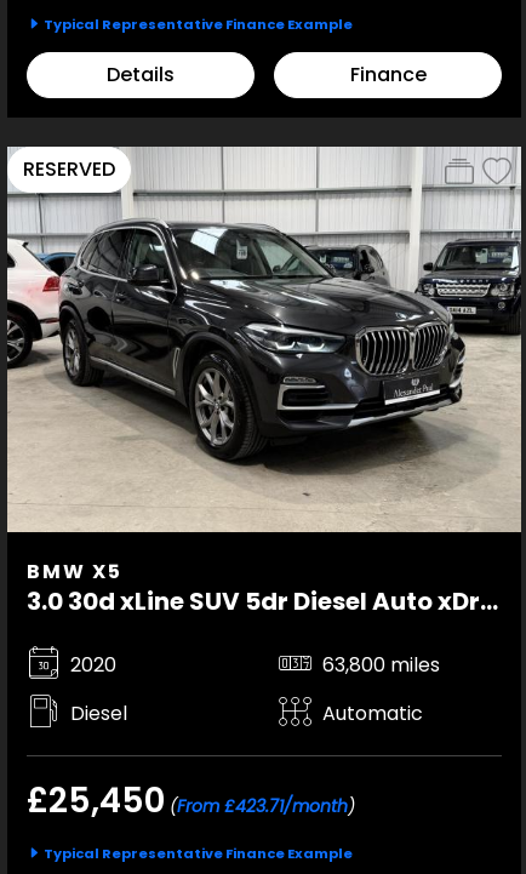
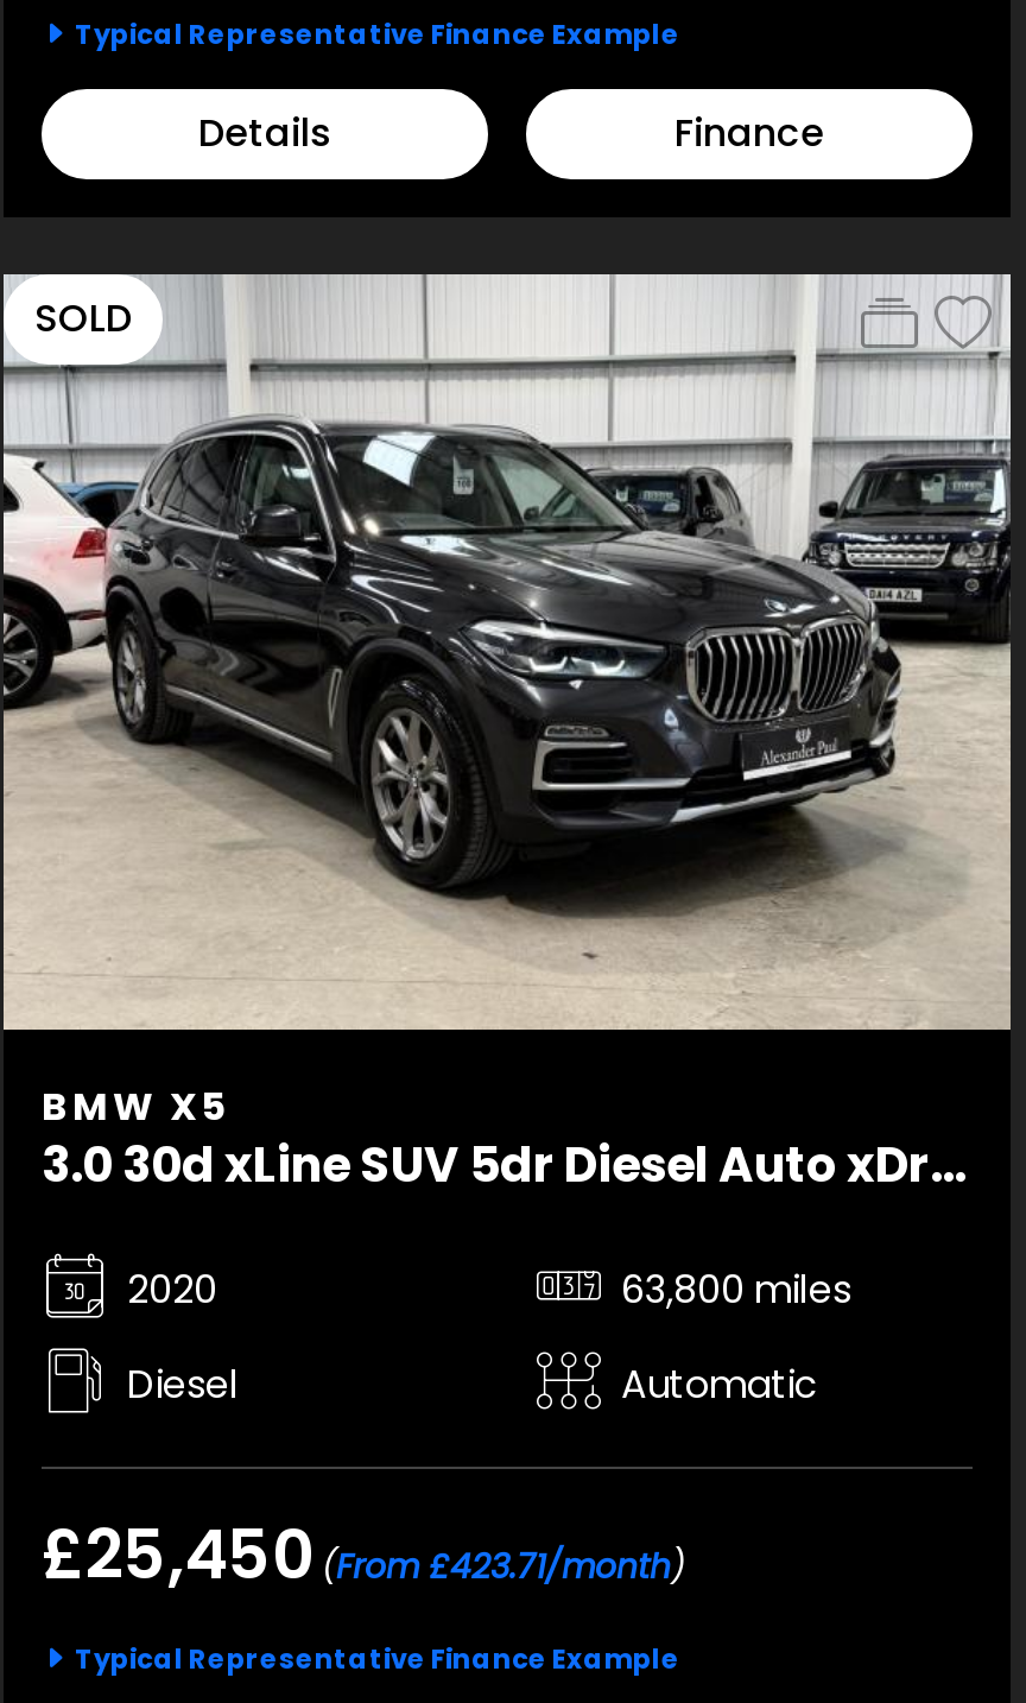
- RESERVED
+ SOLD
